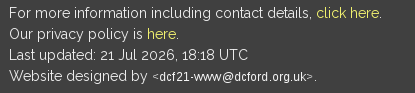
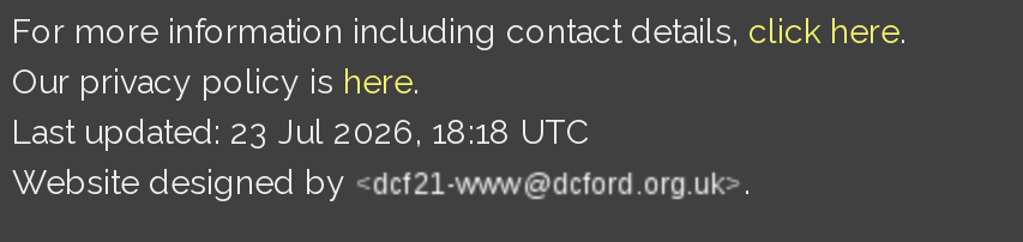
- Last updated: 21 Jul 2026, 18:18 UTC
+ Last updated: 23 Jul 2026, 18:18 UTC
